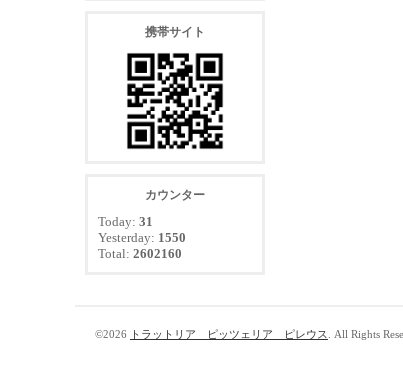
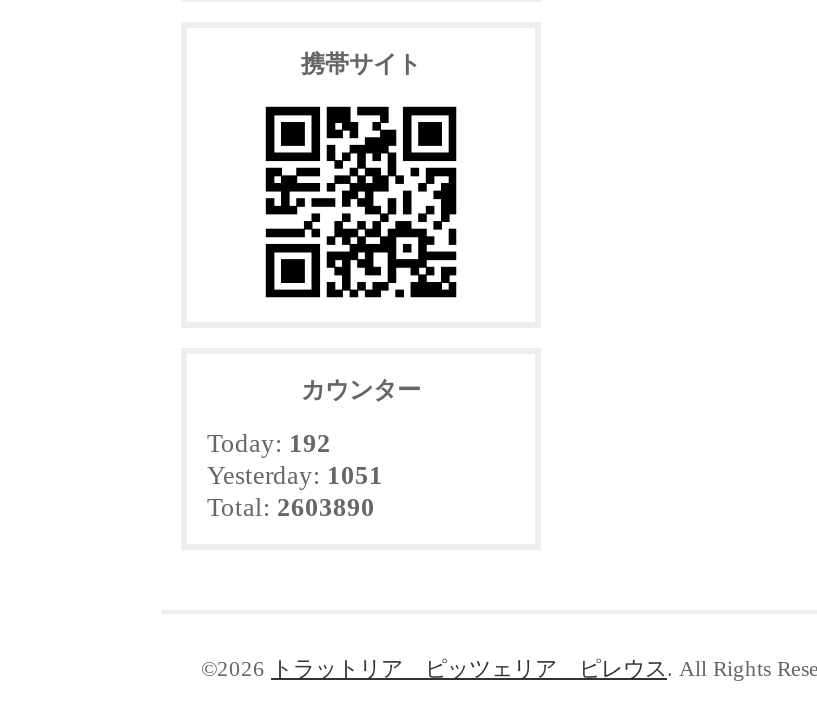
- Today: 31
+ Today: 192

- Yesterday: 1550
+ Yesterday: 1051

- Total: 2602160
+ Total: 2603890
